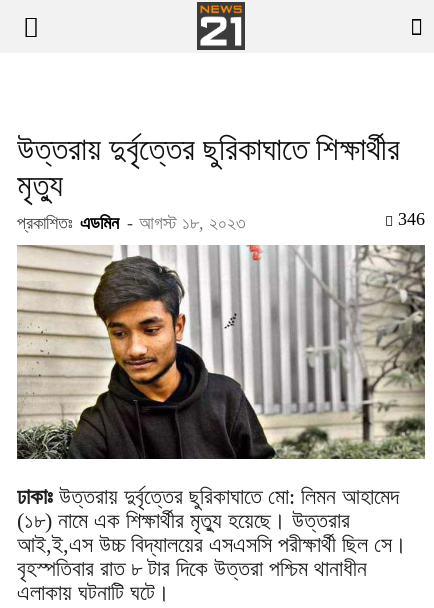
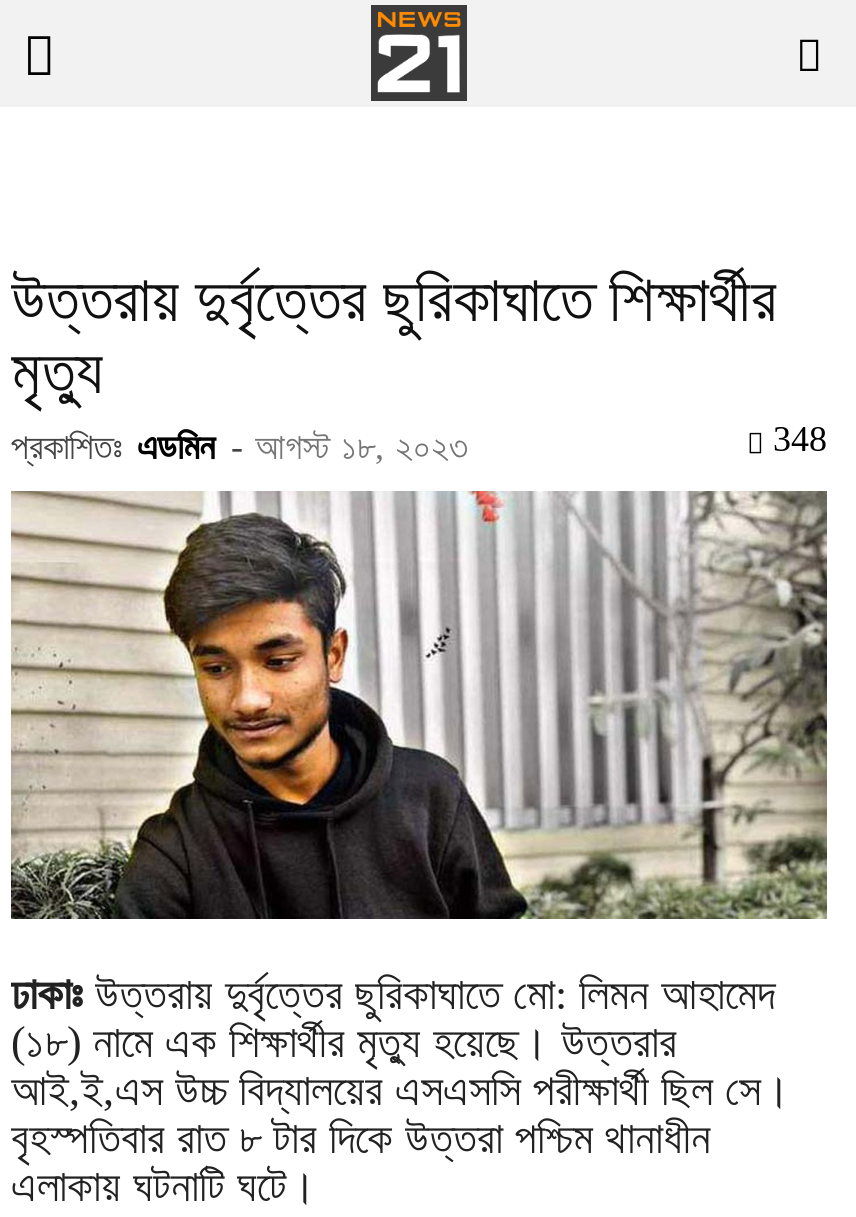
- 346
+ 348
